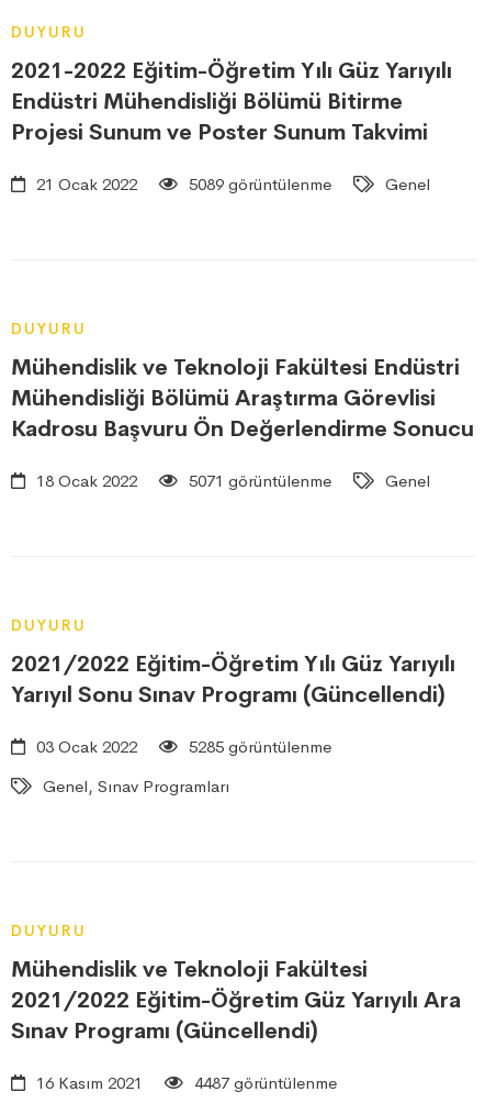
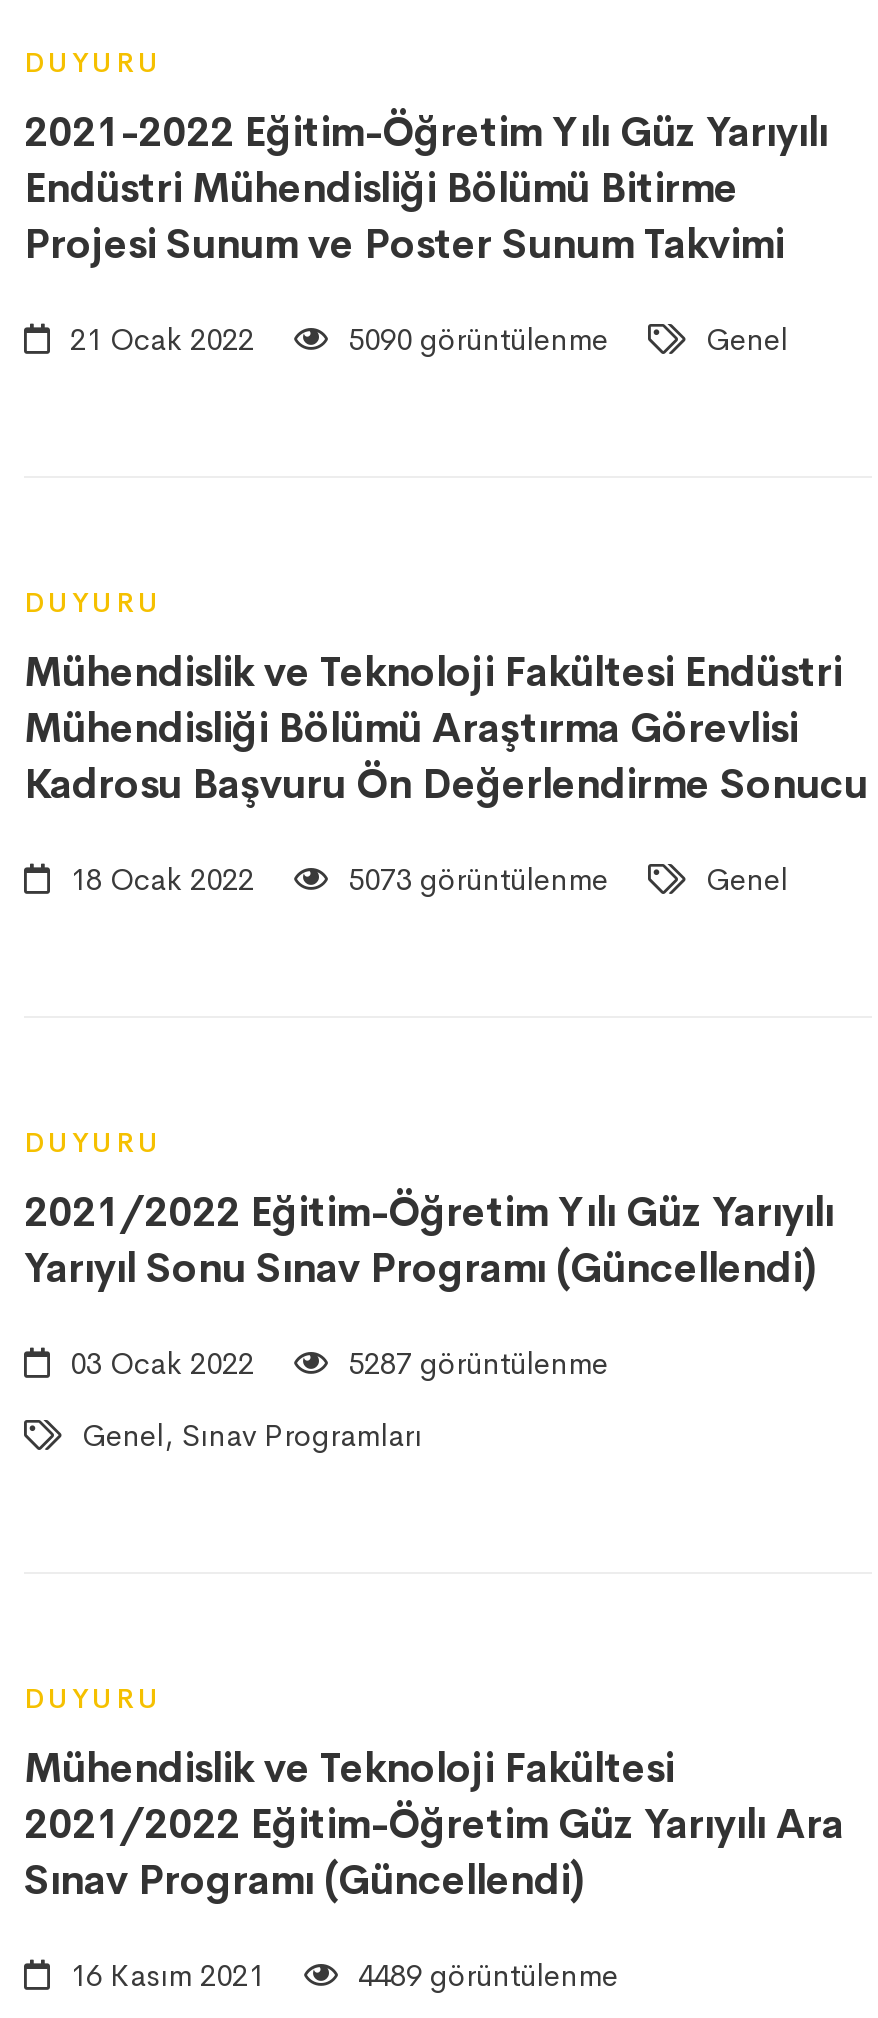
- 5089 görüntülenme
+ 5090 görüntülenme

- 5071 görüntülenme
+ 5073 görüntülenme

- 5285 görüntülenme
+ 5287 görüntülenme

- 4487 görüntülenme
+ 4489 görüntülenme
